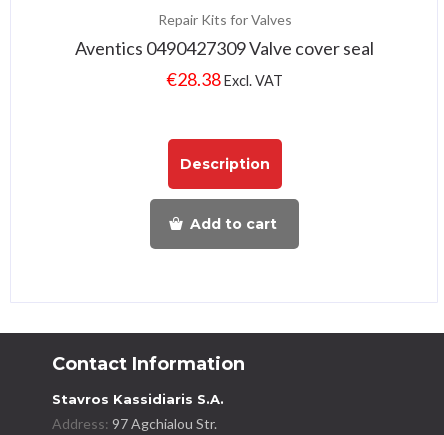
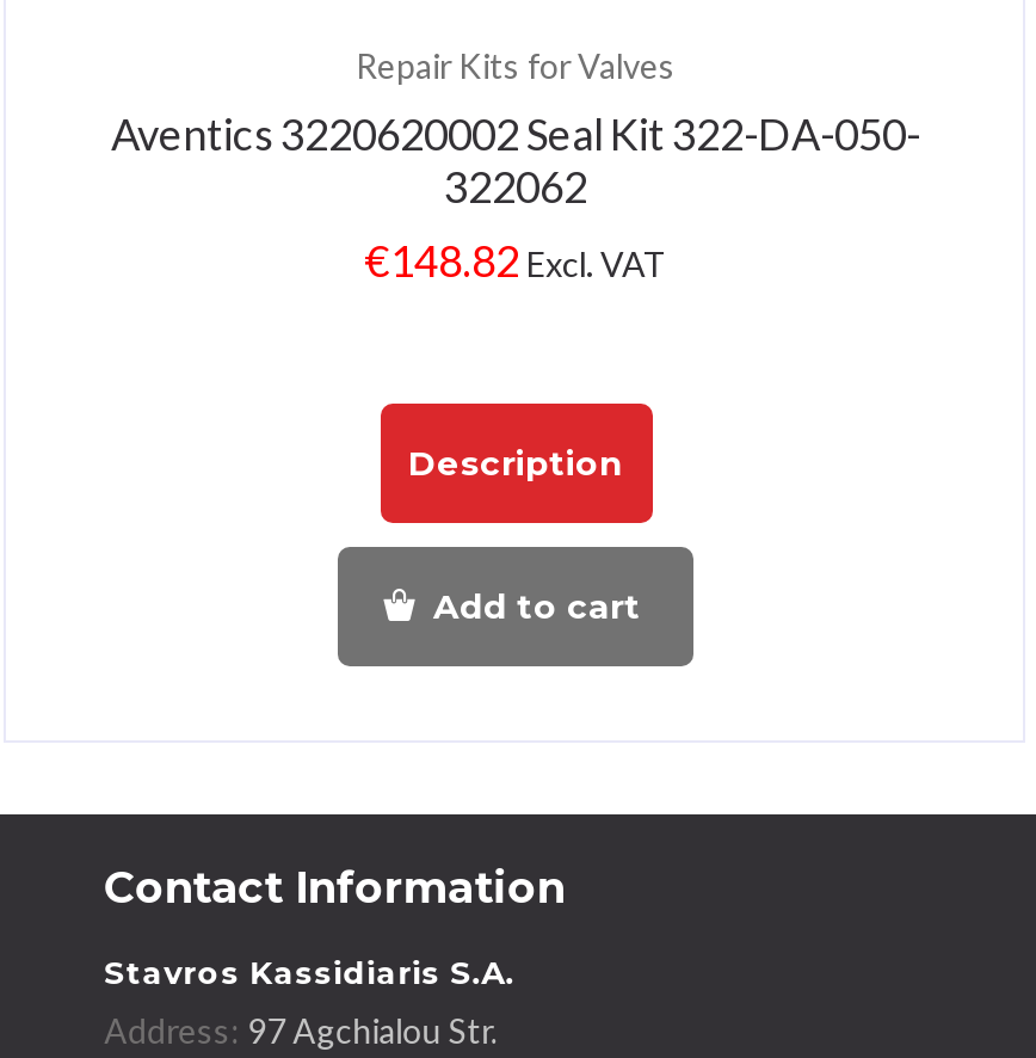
- Aventics 0490427309 Valve cover seal
- €28.38 Excl. VAT
+ Aventics 3220620002 Seal Kit 322-DA-050-
+ 322062
+ €148.82 Excl. VAT

moved down: Description | Add to cart
